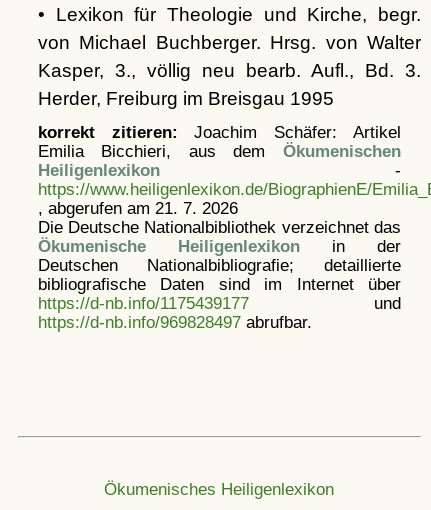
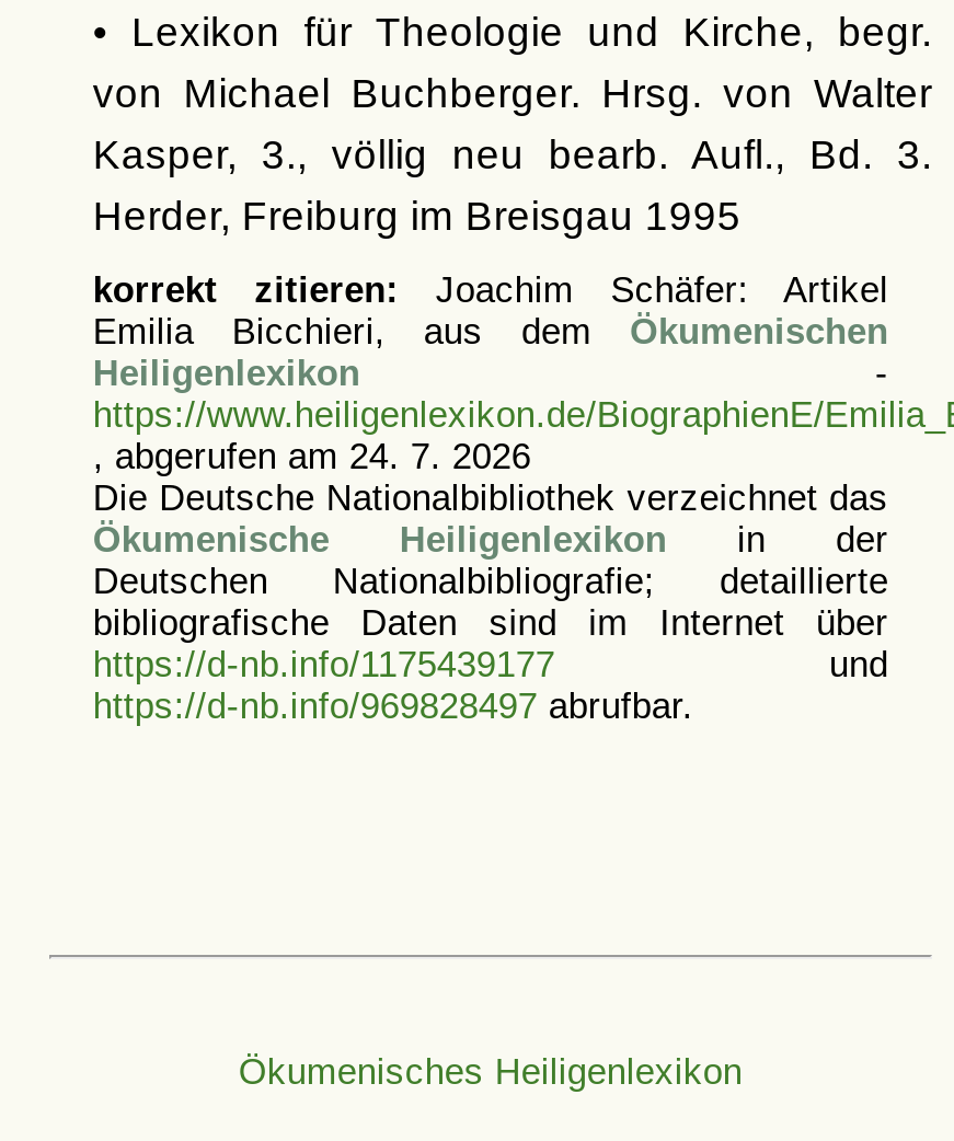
- , abgerufen am 21. 7. 2026
+ , abgerufen am 24. 7. 2026
